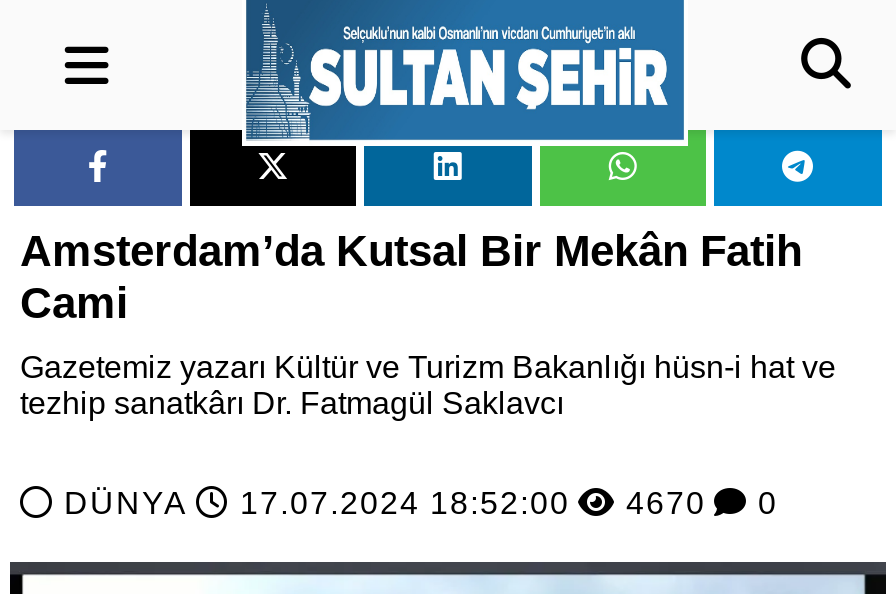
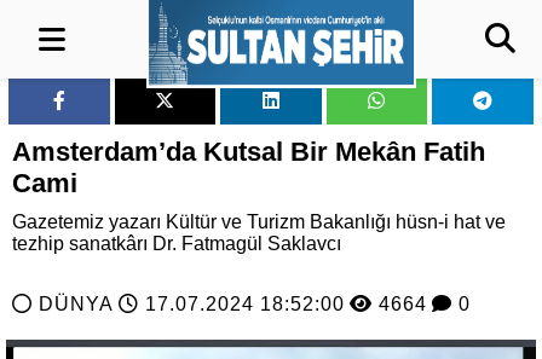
- DÜNYA 17.07.2024 18:52:00 4670 0
+ DÜNYA 17.07.2024 18:52:00 4664 0
